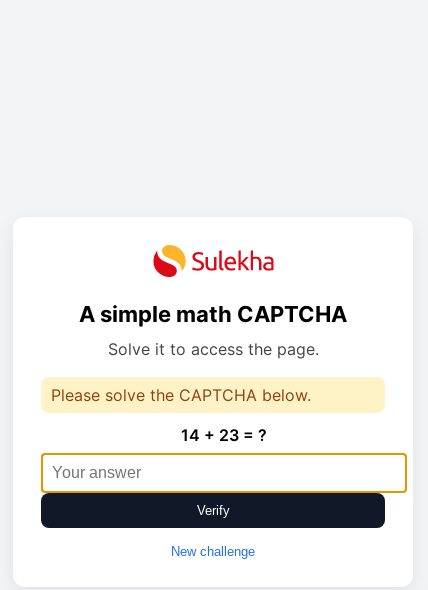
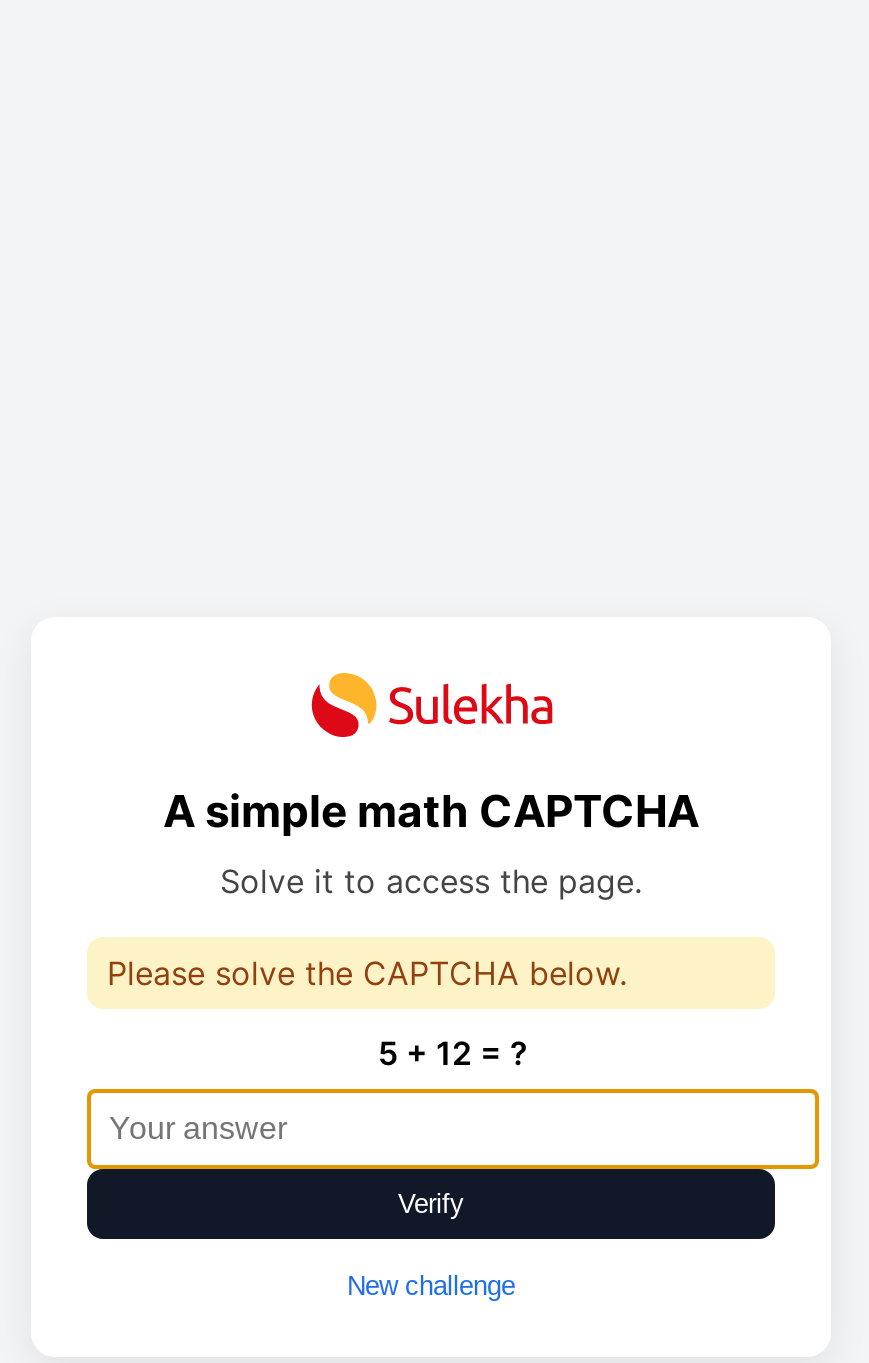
- 14 + 23 = ?
+ 5 + 12 = ?
